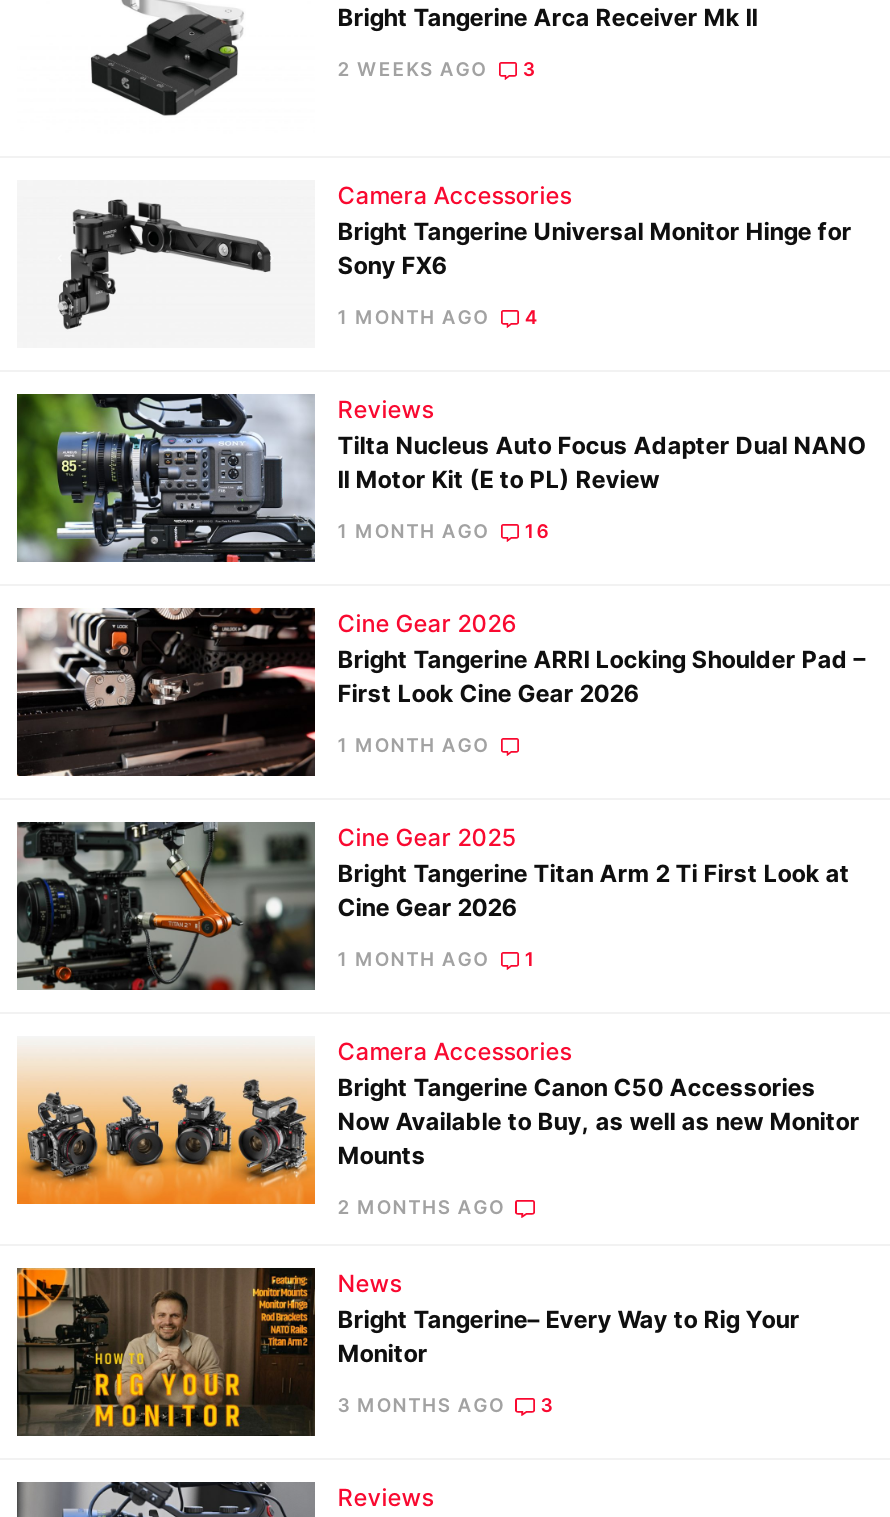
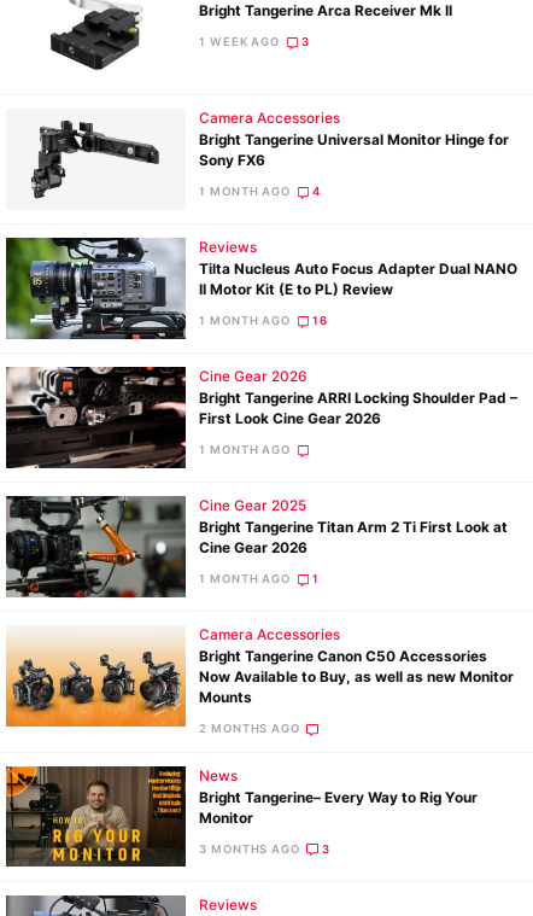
- 2 WEEKS AGO 3
+ 1 WEEK AGO 3
